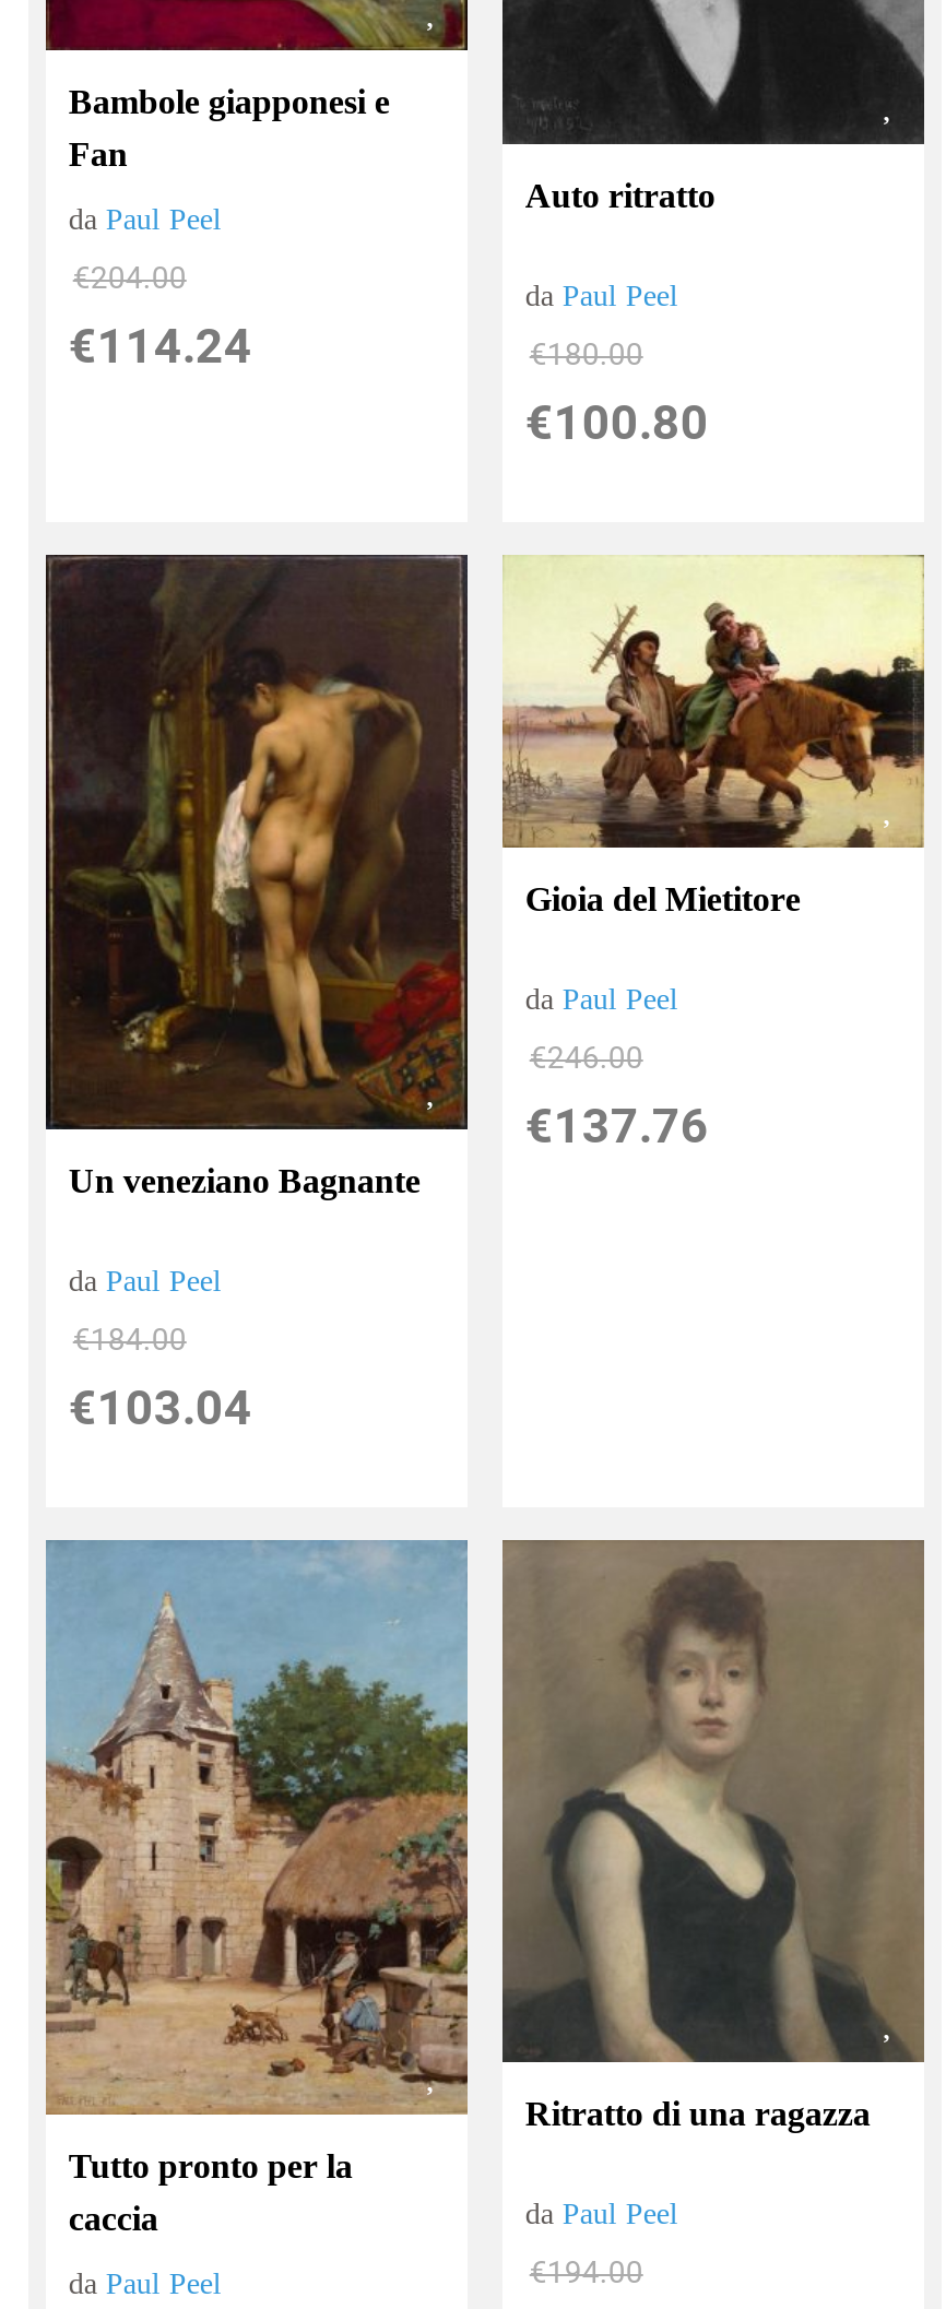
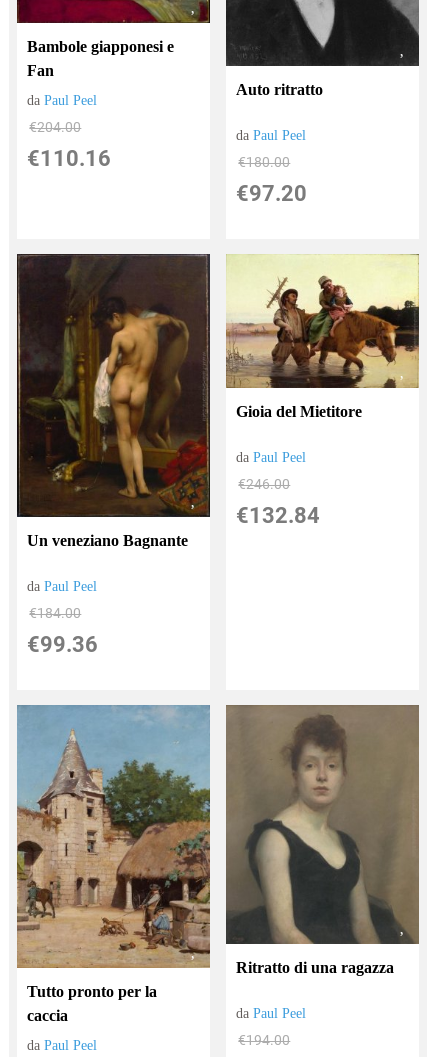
- €114.24
+ €110.16

- €100.80
+ €97.20

- €137.76
+ €132.84

- €103.04
+ €99.36
